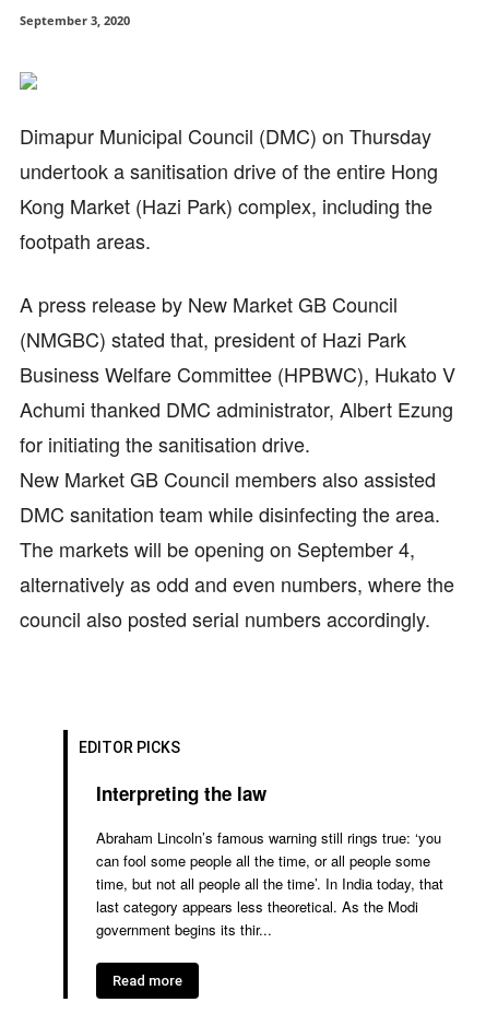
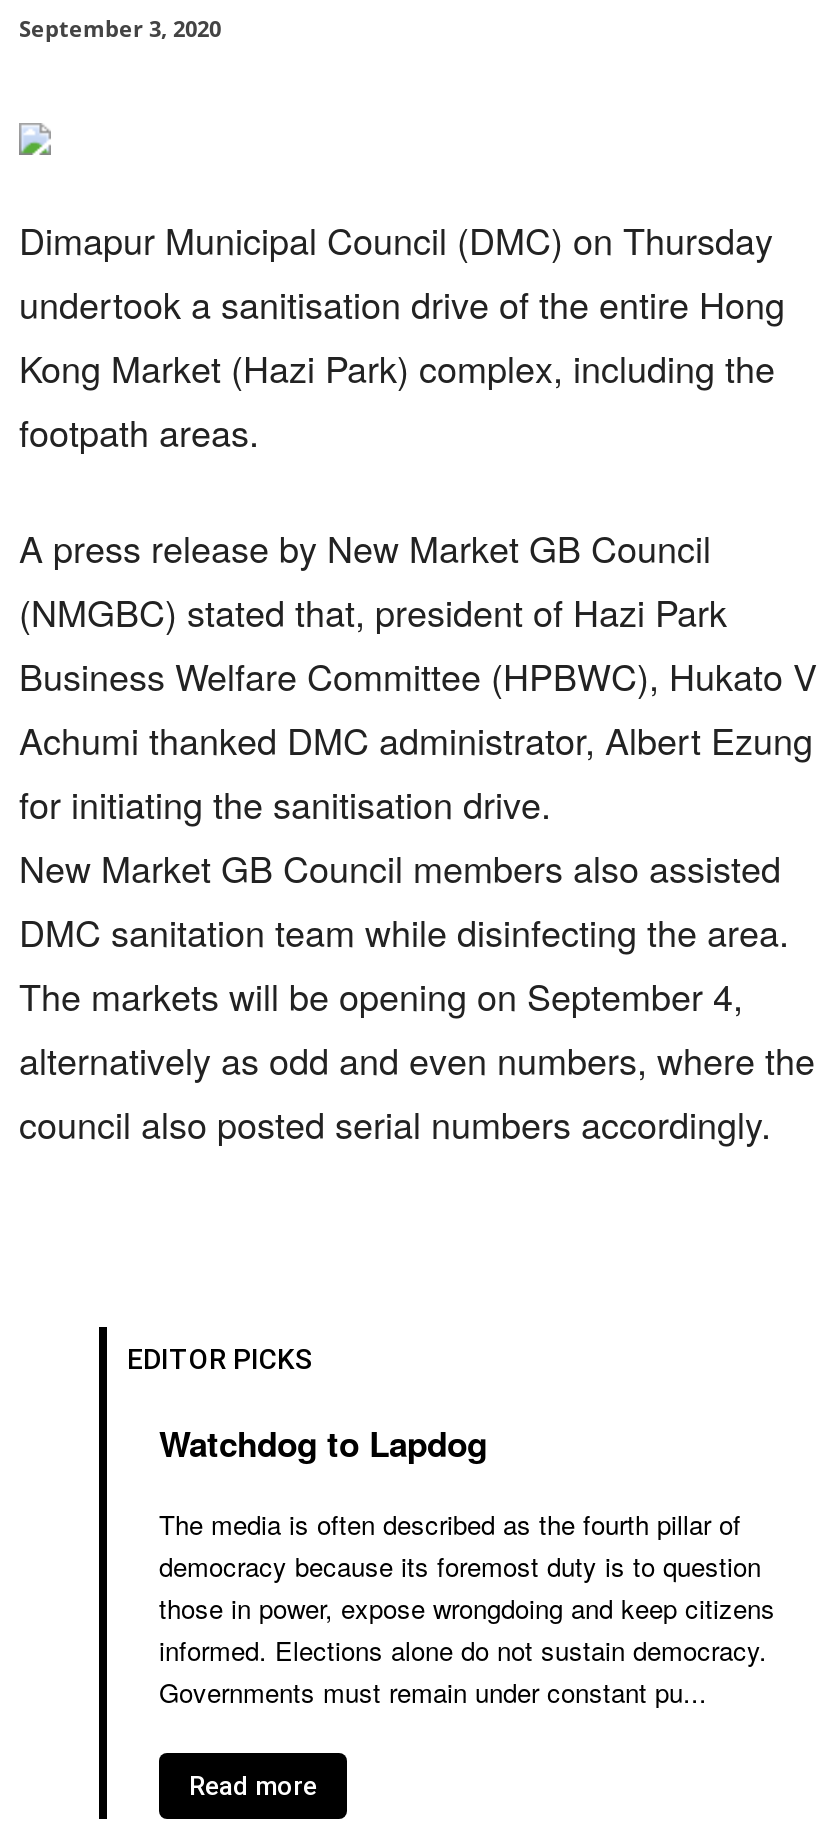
- Interpreting the law
+ Watchdog to Lapdog

- Abraham Lincoln’s famous warning still rings true: ‘you
- can fool some people all the time, or all people some
- time, but not all people all the time’. In India today, that
- last category appears less theoretical. As the Modi
- government begins its thir...
+ The media is often described as the fourth pillar of
+ democracy because its foremost duty is to question
+ those in power, expose wrongdoing and keep citizens
+ informed. Elections alone do not sustain democracy.
+ Governments must remain under constant pu...
